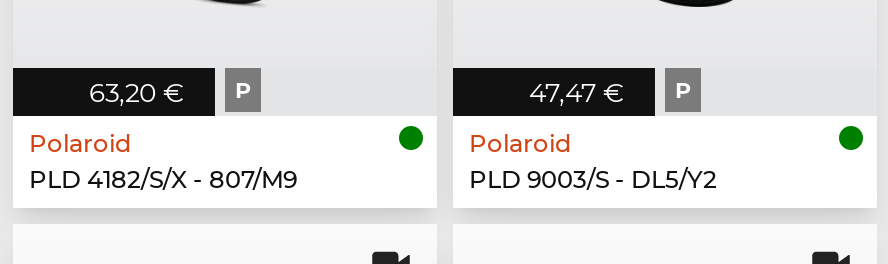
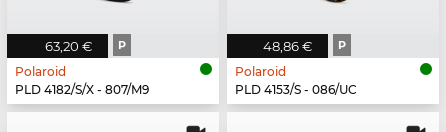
- 47,47 € P
+ 48,86 € P

- PLD 9003/S - DL5/Y2
+ PLD 4153/S - 086/UC
